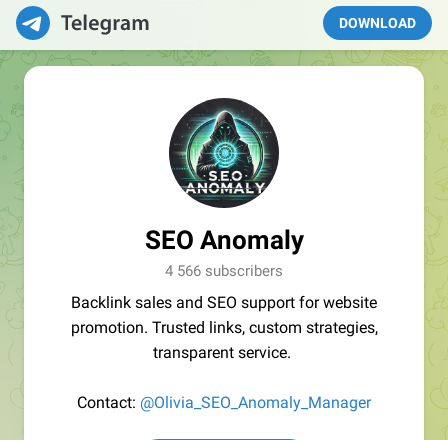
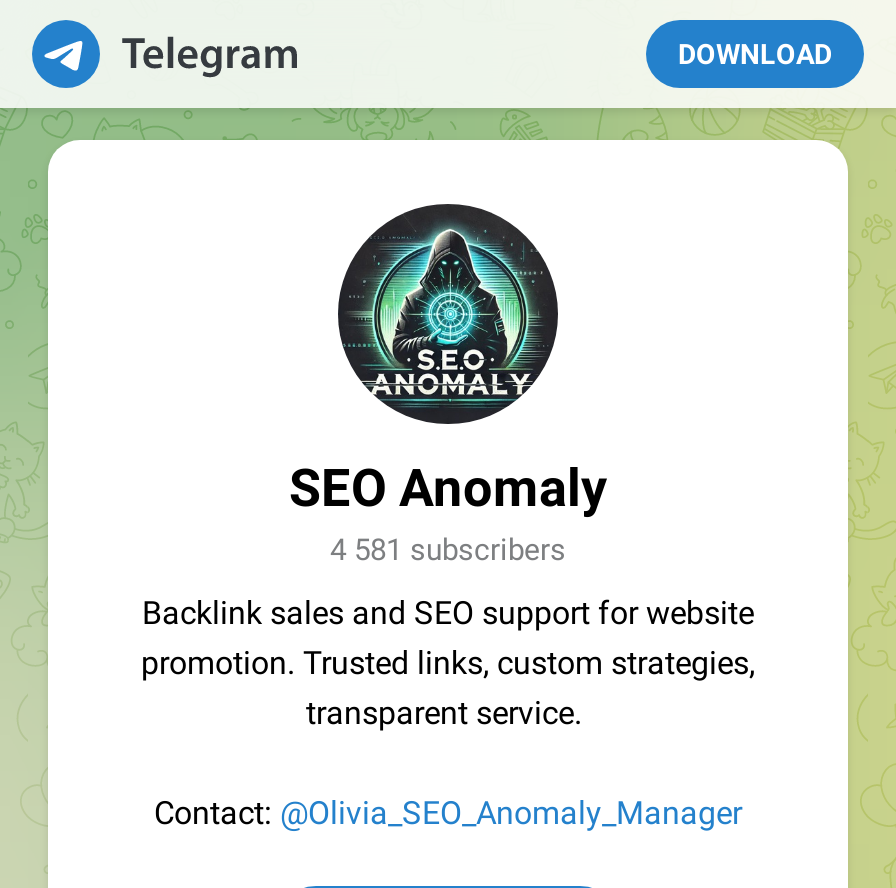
- 4 566 subscribers
+ 4 581 subscribers
